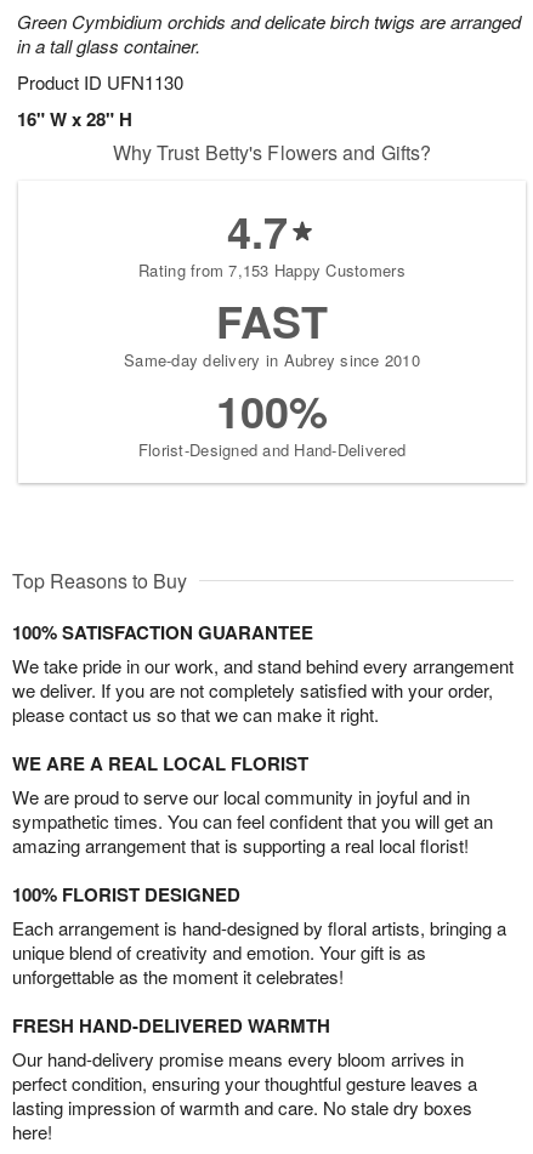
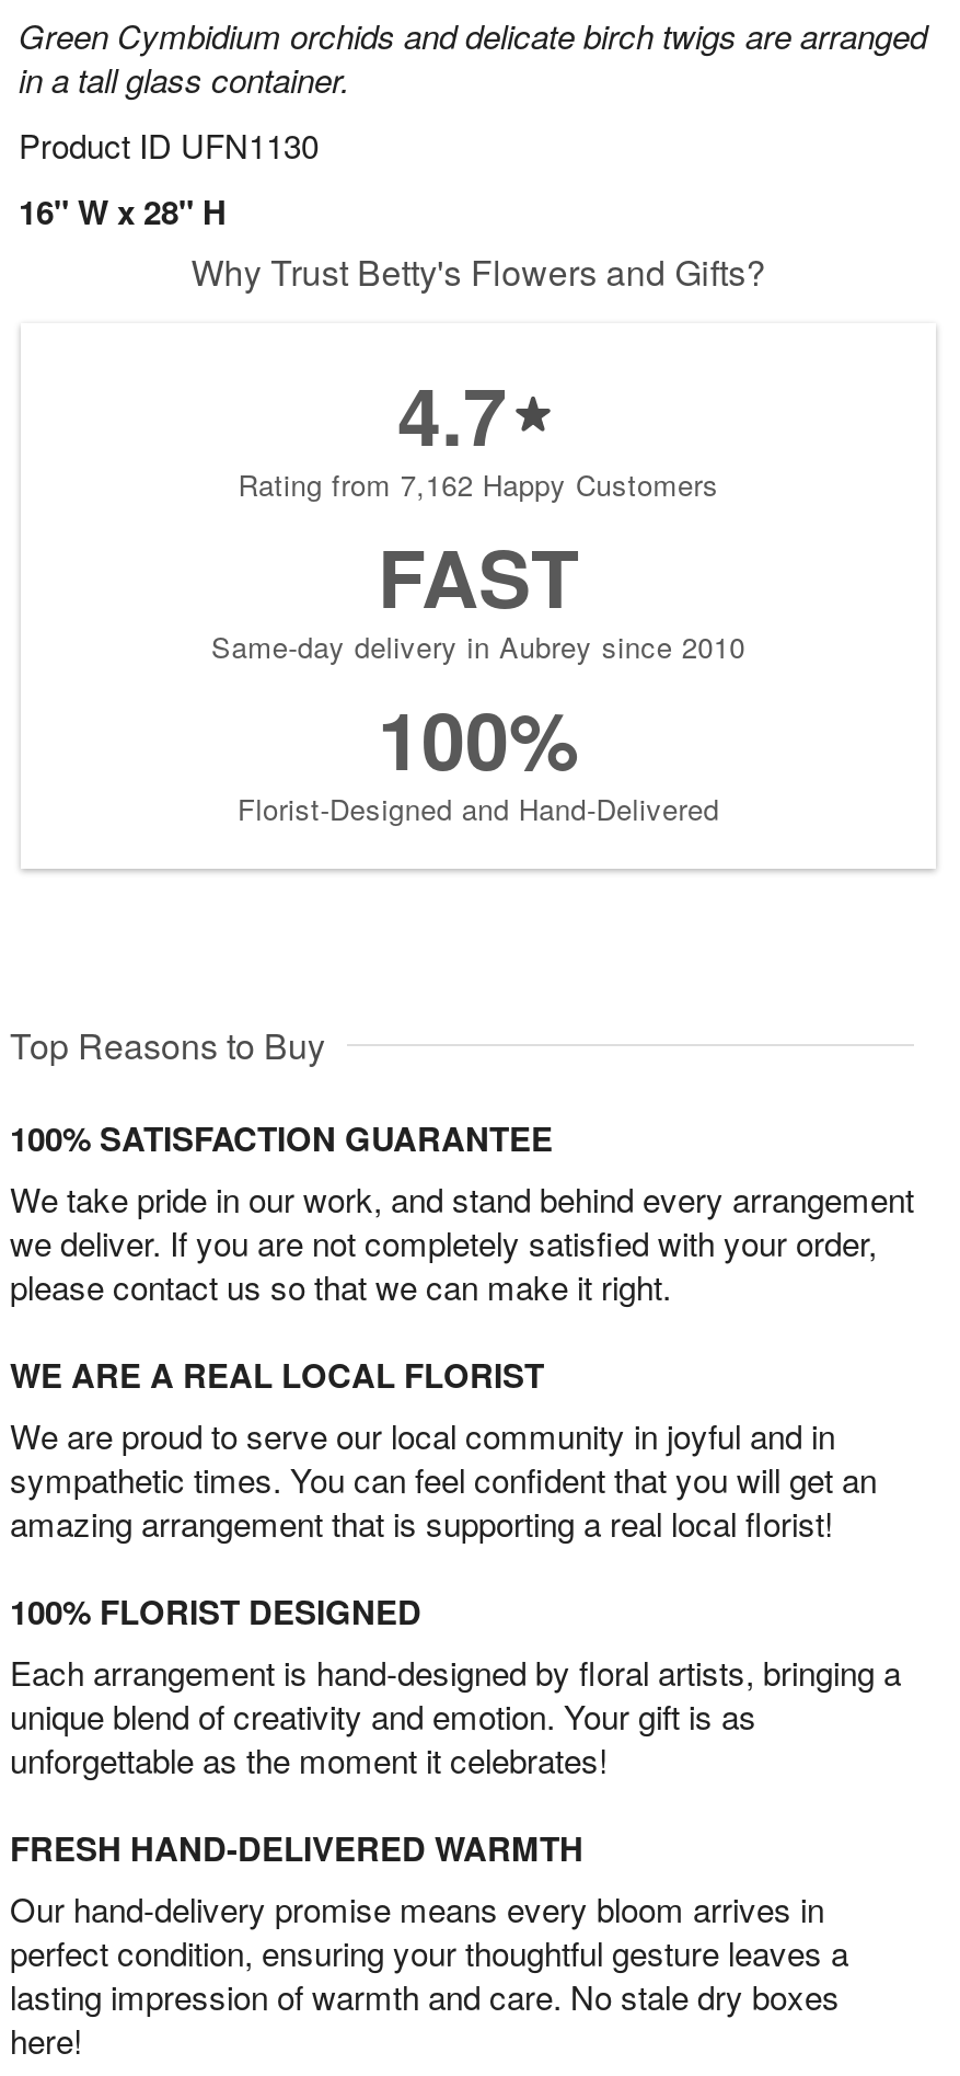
- Rating from 7,153 Happy Customers
+ Rating from 7,162 Happy Customers
